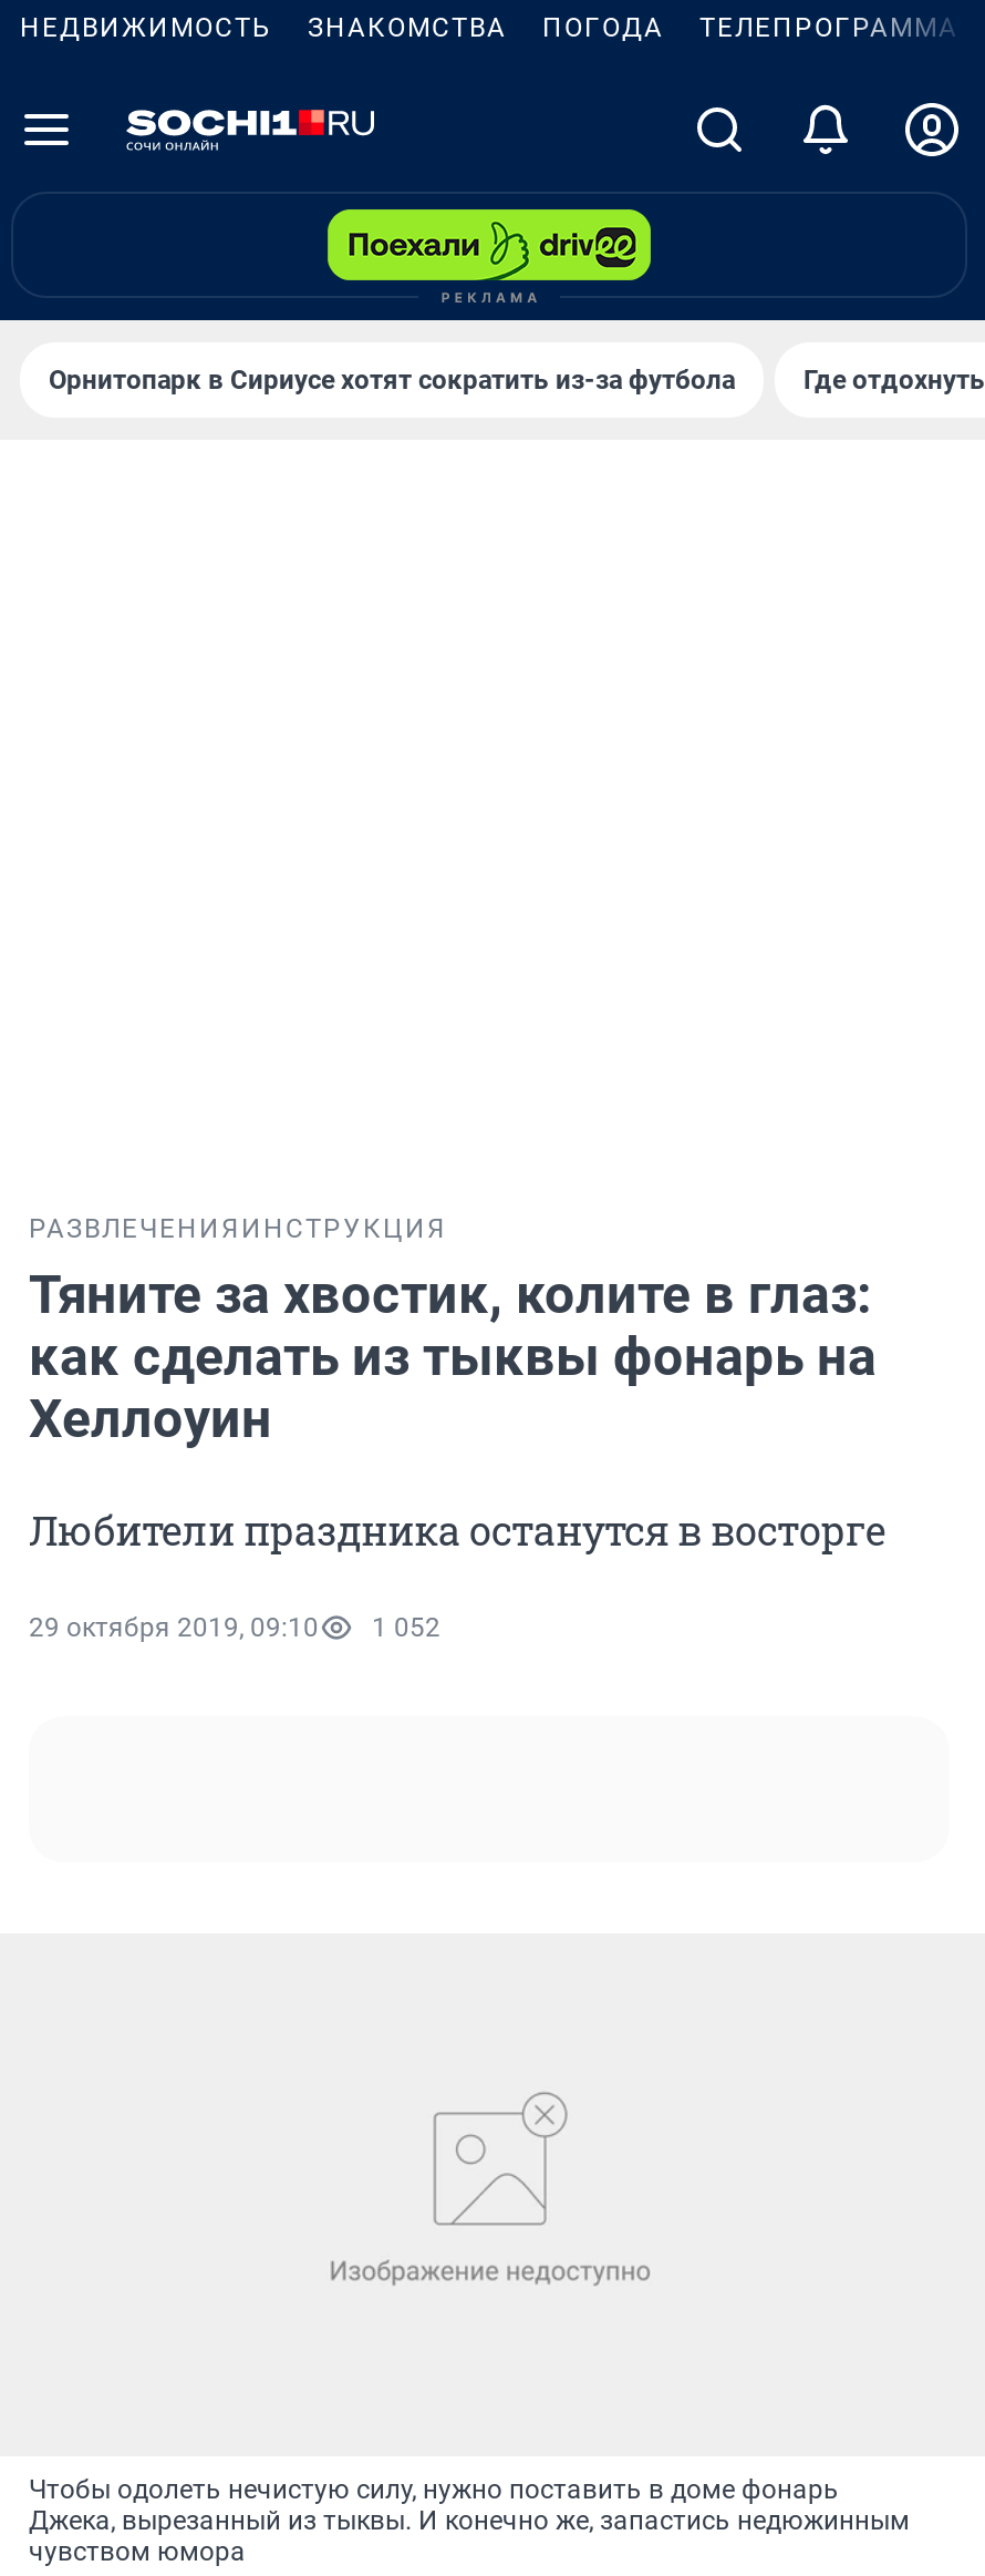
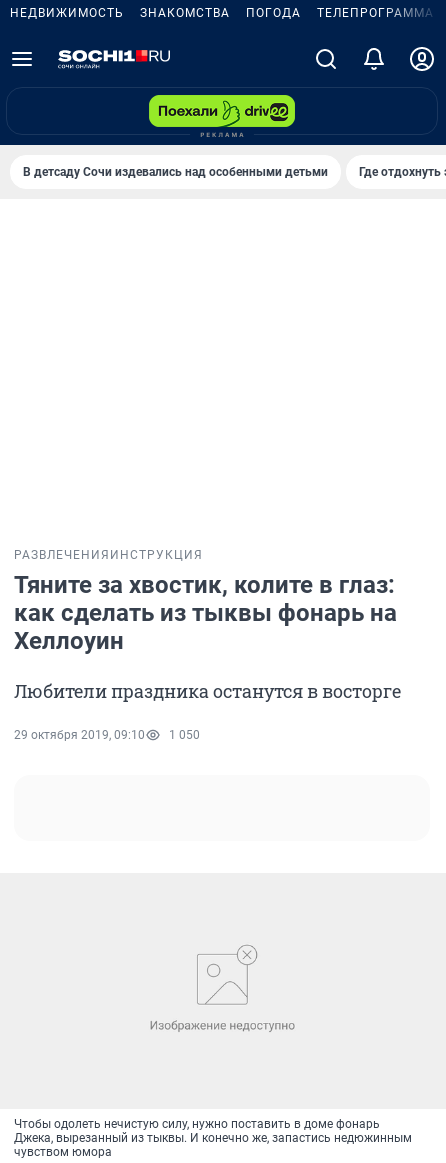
- Орнитопарк в Сириусе хотят сократить из-за футбола
+ В детсаду Сочи издевались над особенными детьми

- 29 октября 2019, 09:10 1 052
+ 29 октября 2019, 09:10 1 050
